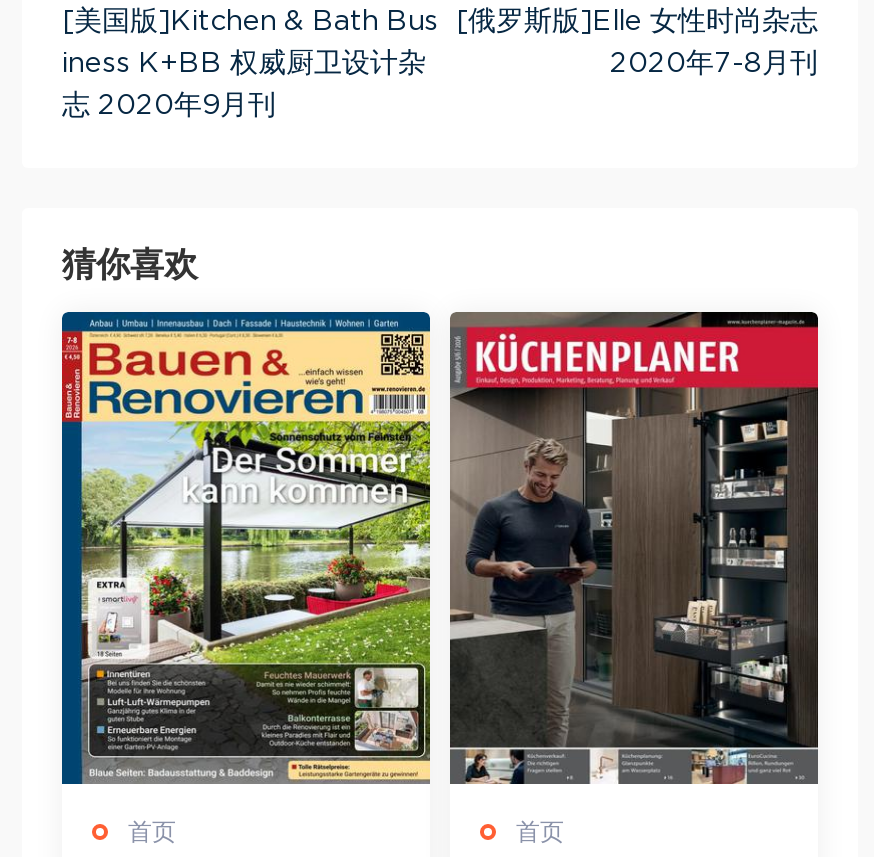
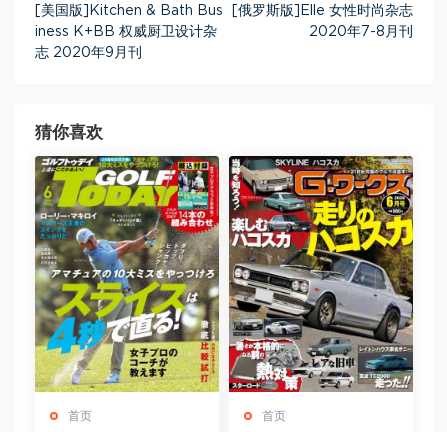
- [image]
+ [image]

- [image]
+ [image]
